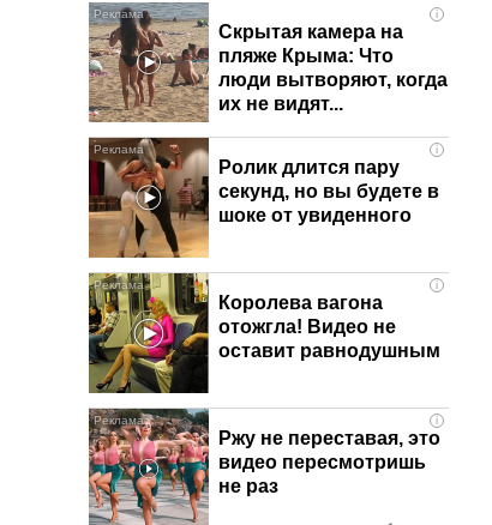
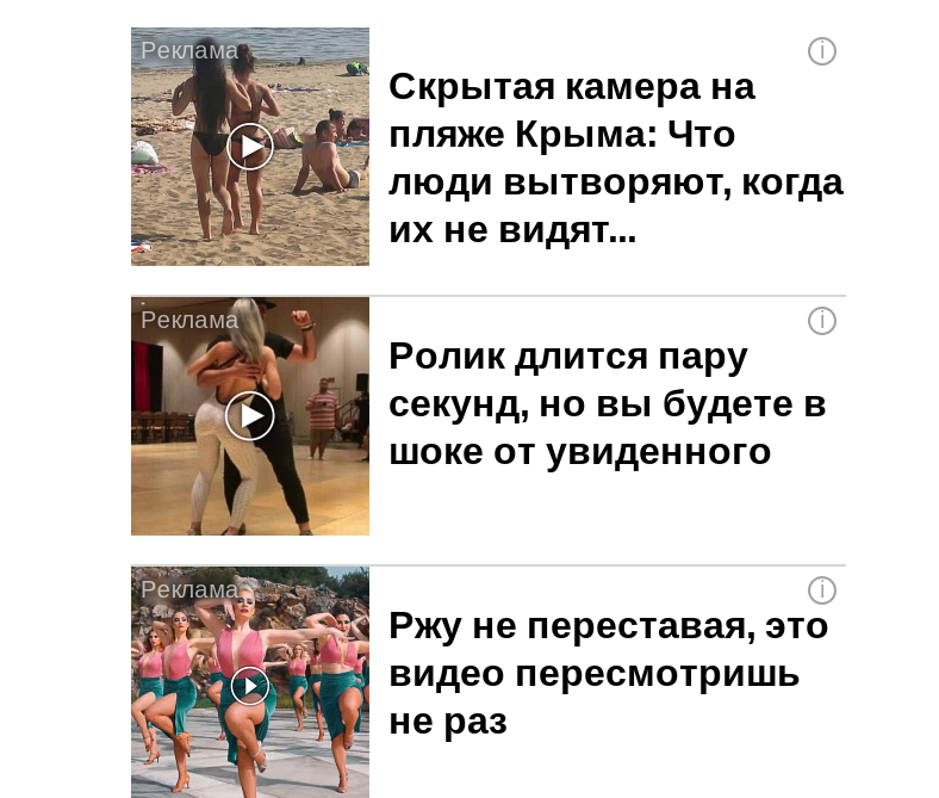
- [image]
- Королева вагона
- отожгла! Видео не
- оставит равнодушным
